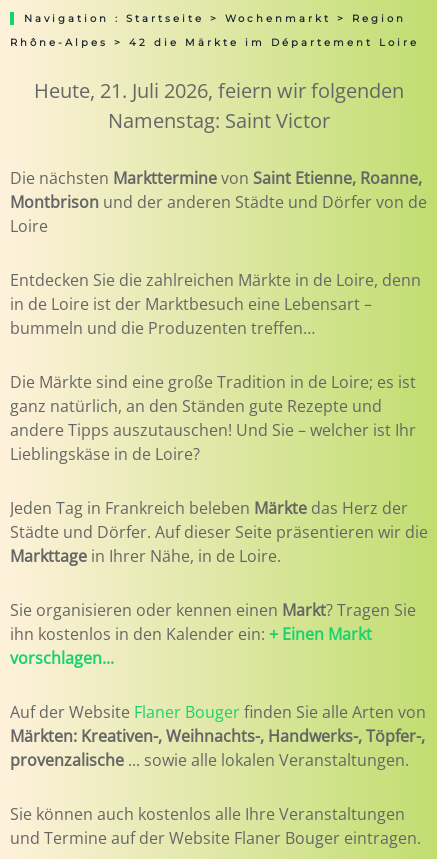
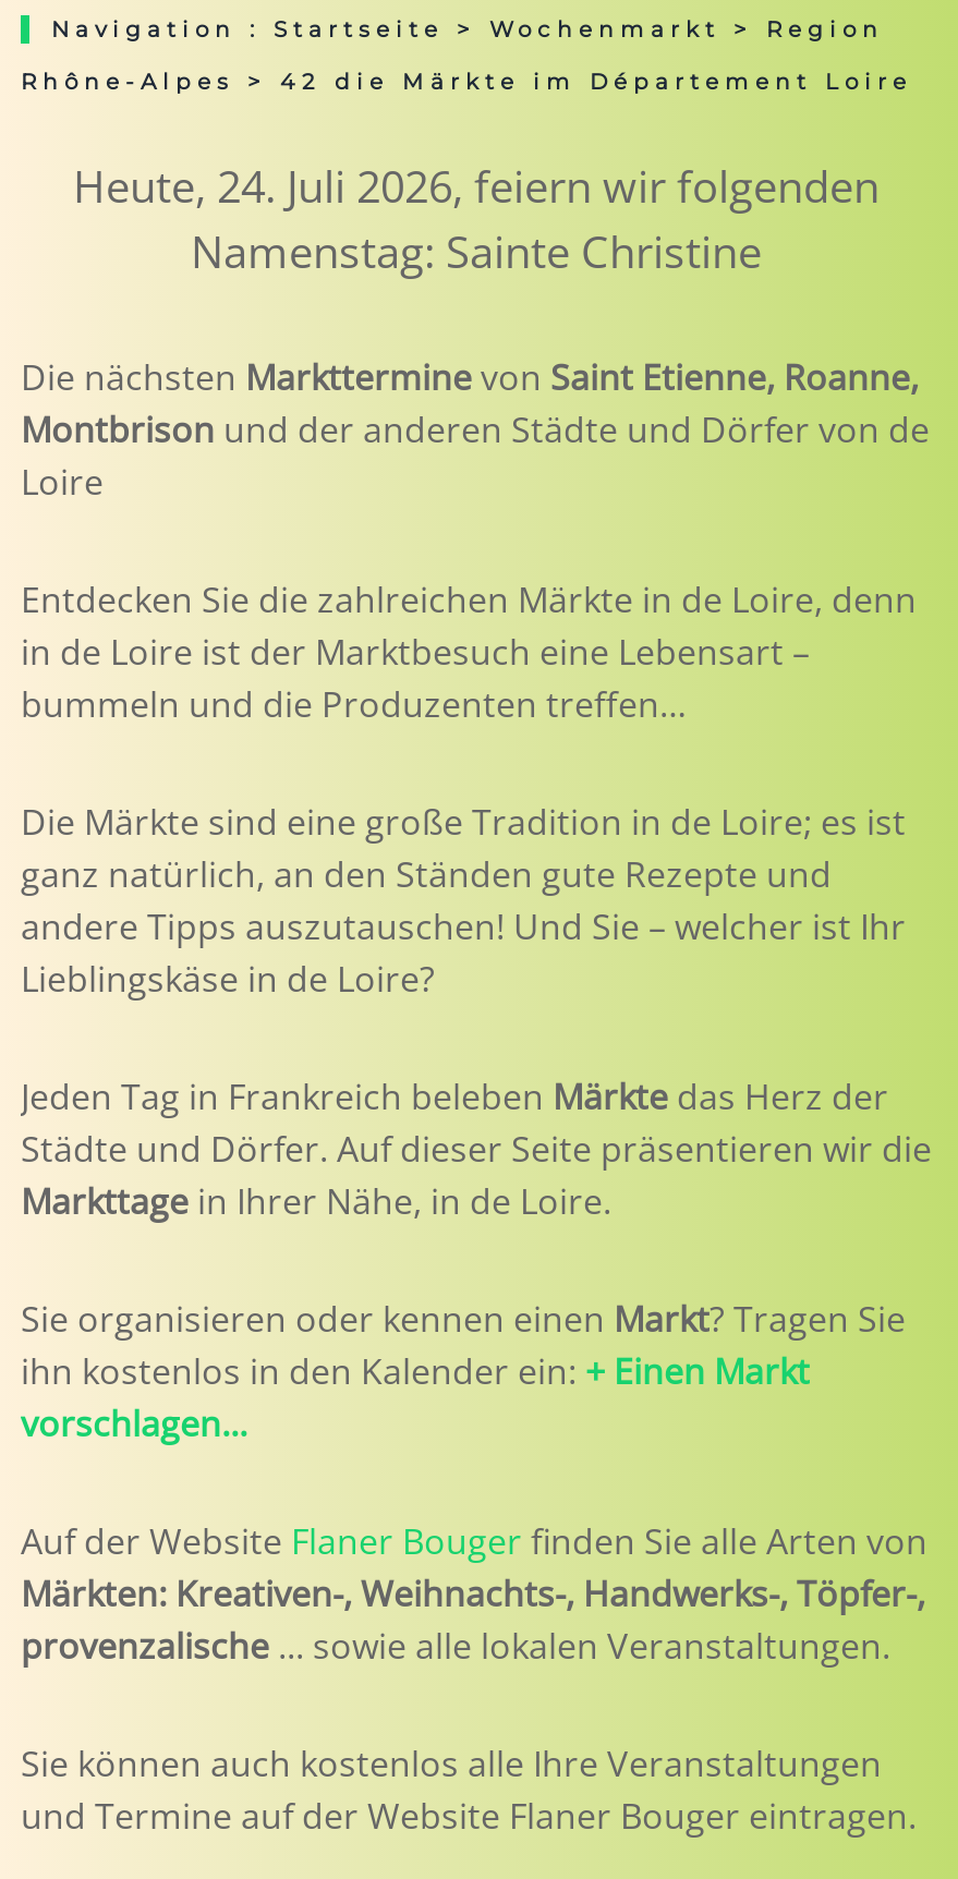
- Heute, 21. Juli 2026, feiern wir folgenden
+ Heute, 24. Juli 2026, feiern wir folgenden

- Namenstag: Saint Victor
+ Namenstag: Sainte Christine
